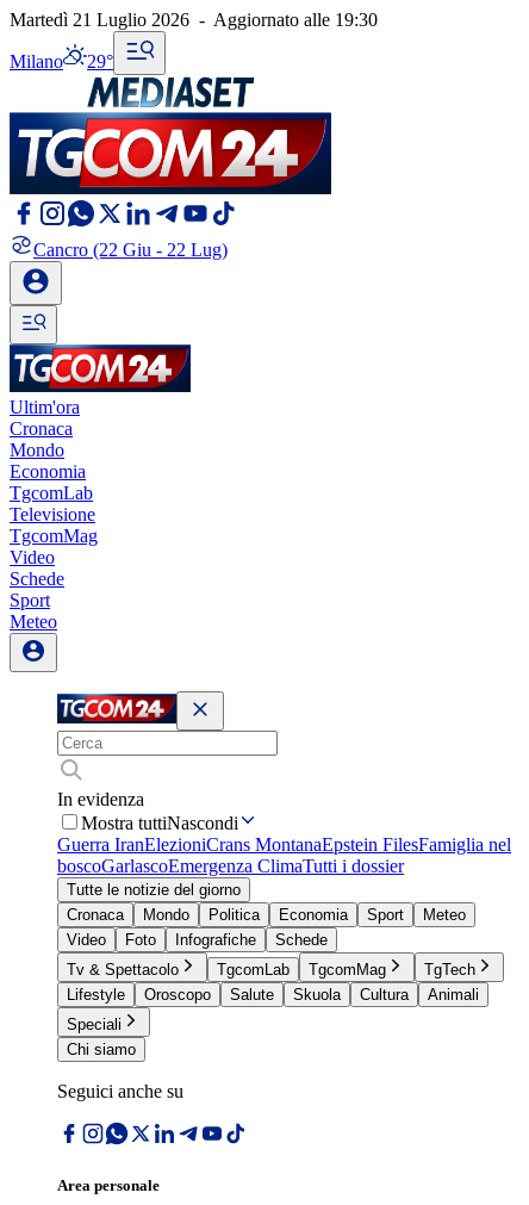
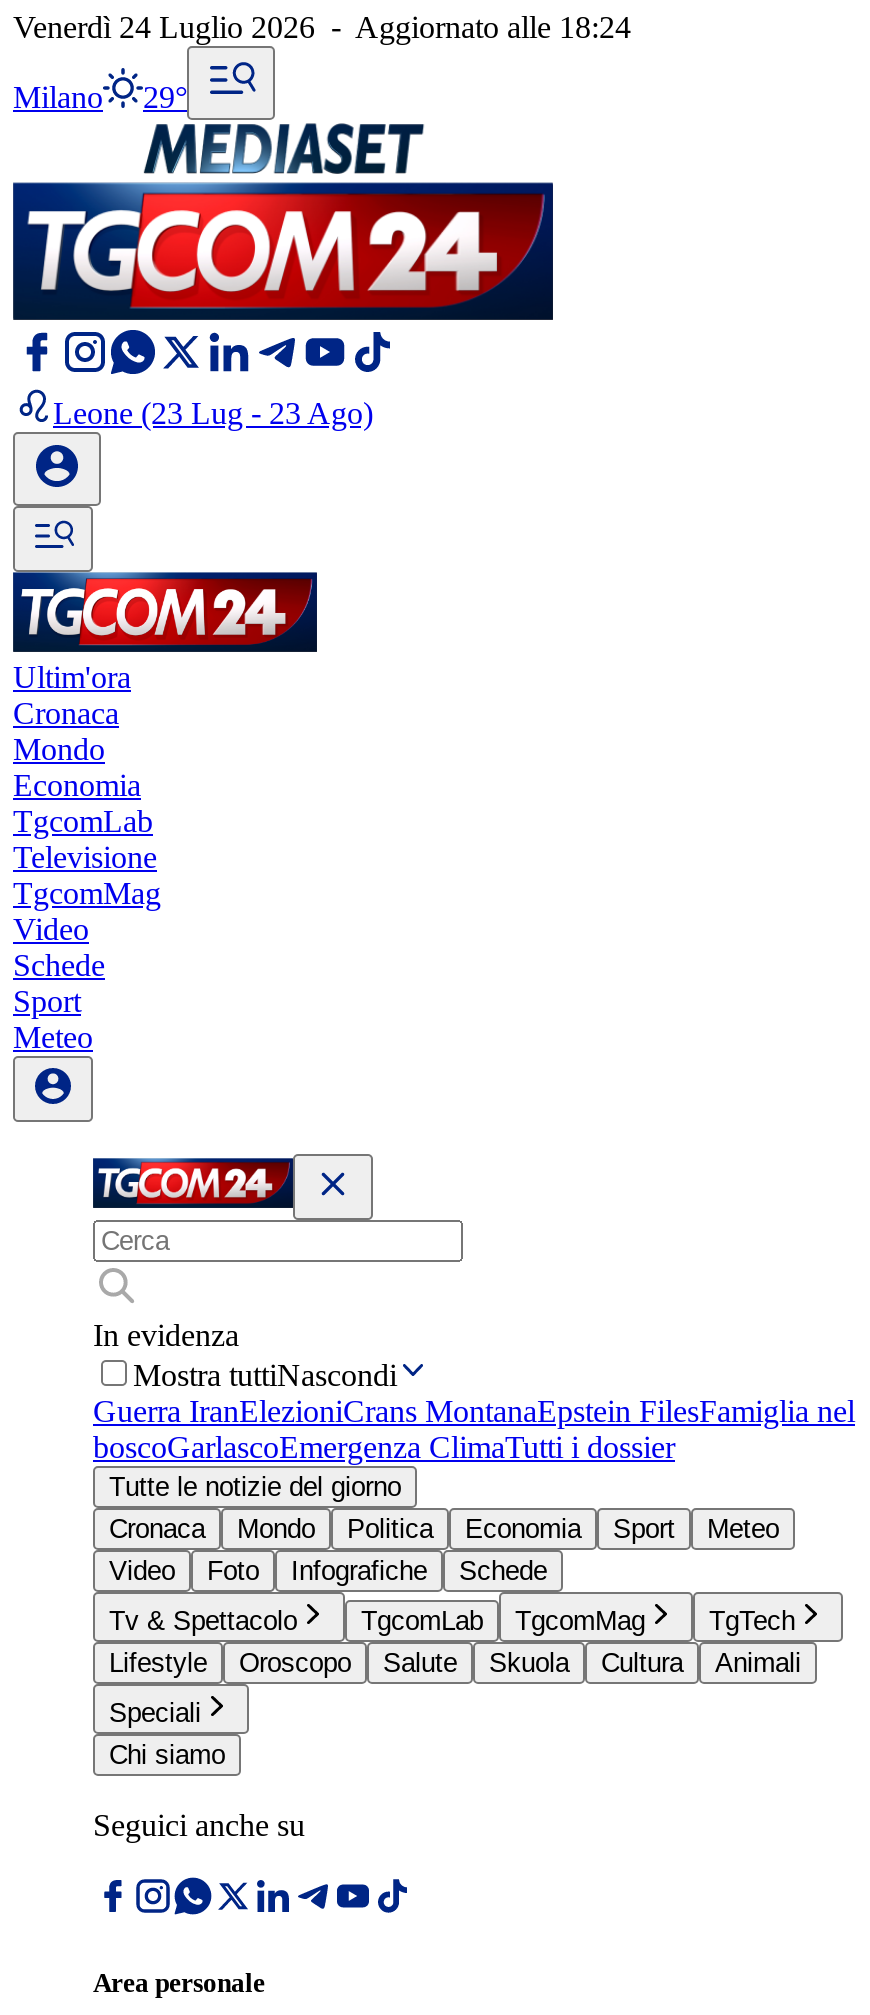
- Martedì 21 Luglio 2026 - Aggiornato alle 19:30
+ Venerdì 24 Luglio 2026 - Aggiornato alle 18:24

- Cancro (22 Giu - 22 Lug)
+ Leone (23 Lug - 23 Ago)
